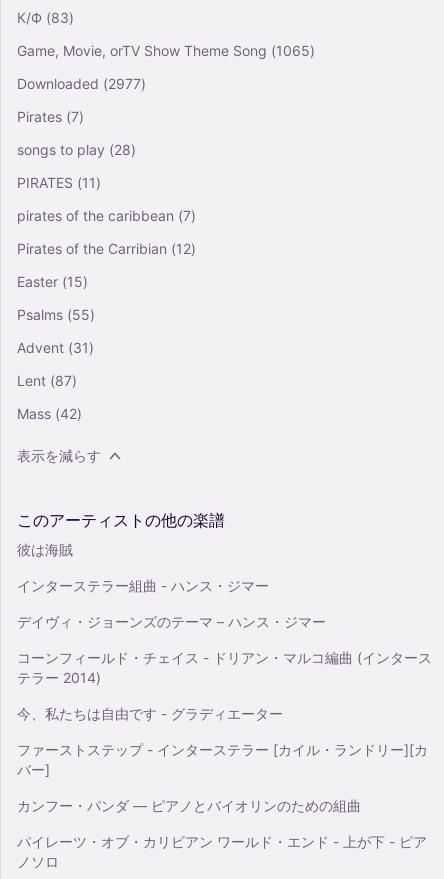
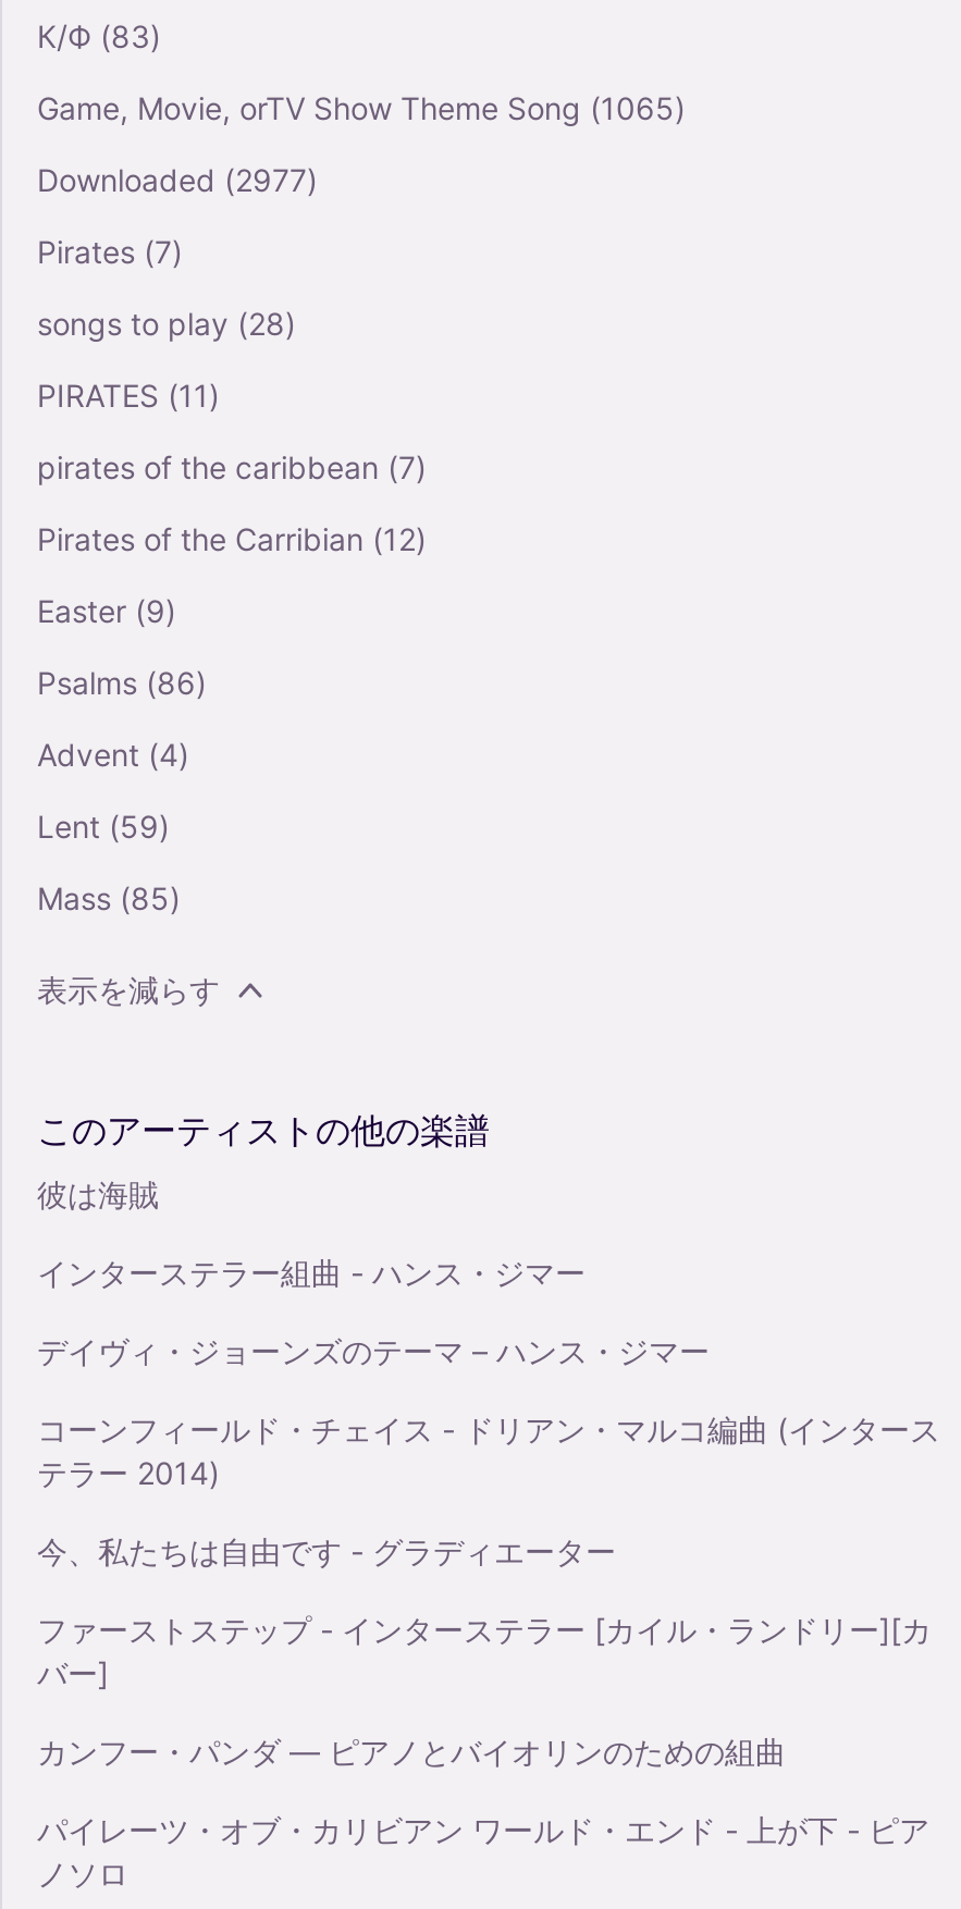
- Easter (15)
+ Easter (9)

- Psalms (55)
+ Psalms (86)

- Advent (31)
+ Advent (4)

- Lent (87)
+ Lent (59)

- Mass (42)
+ Mass (85)
